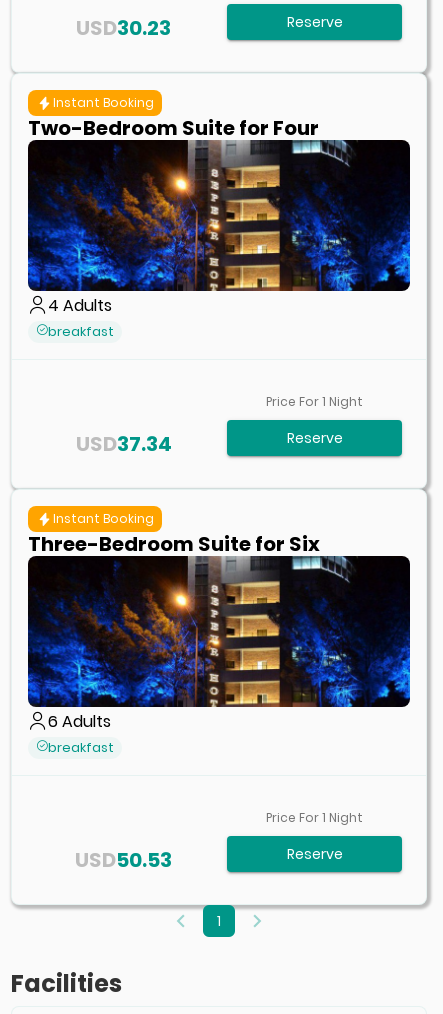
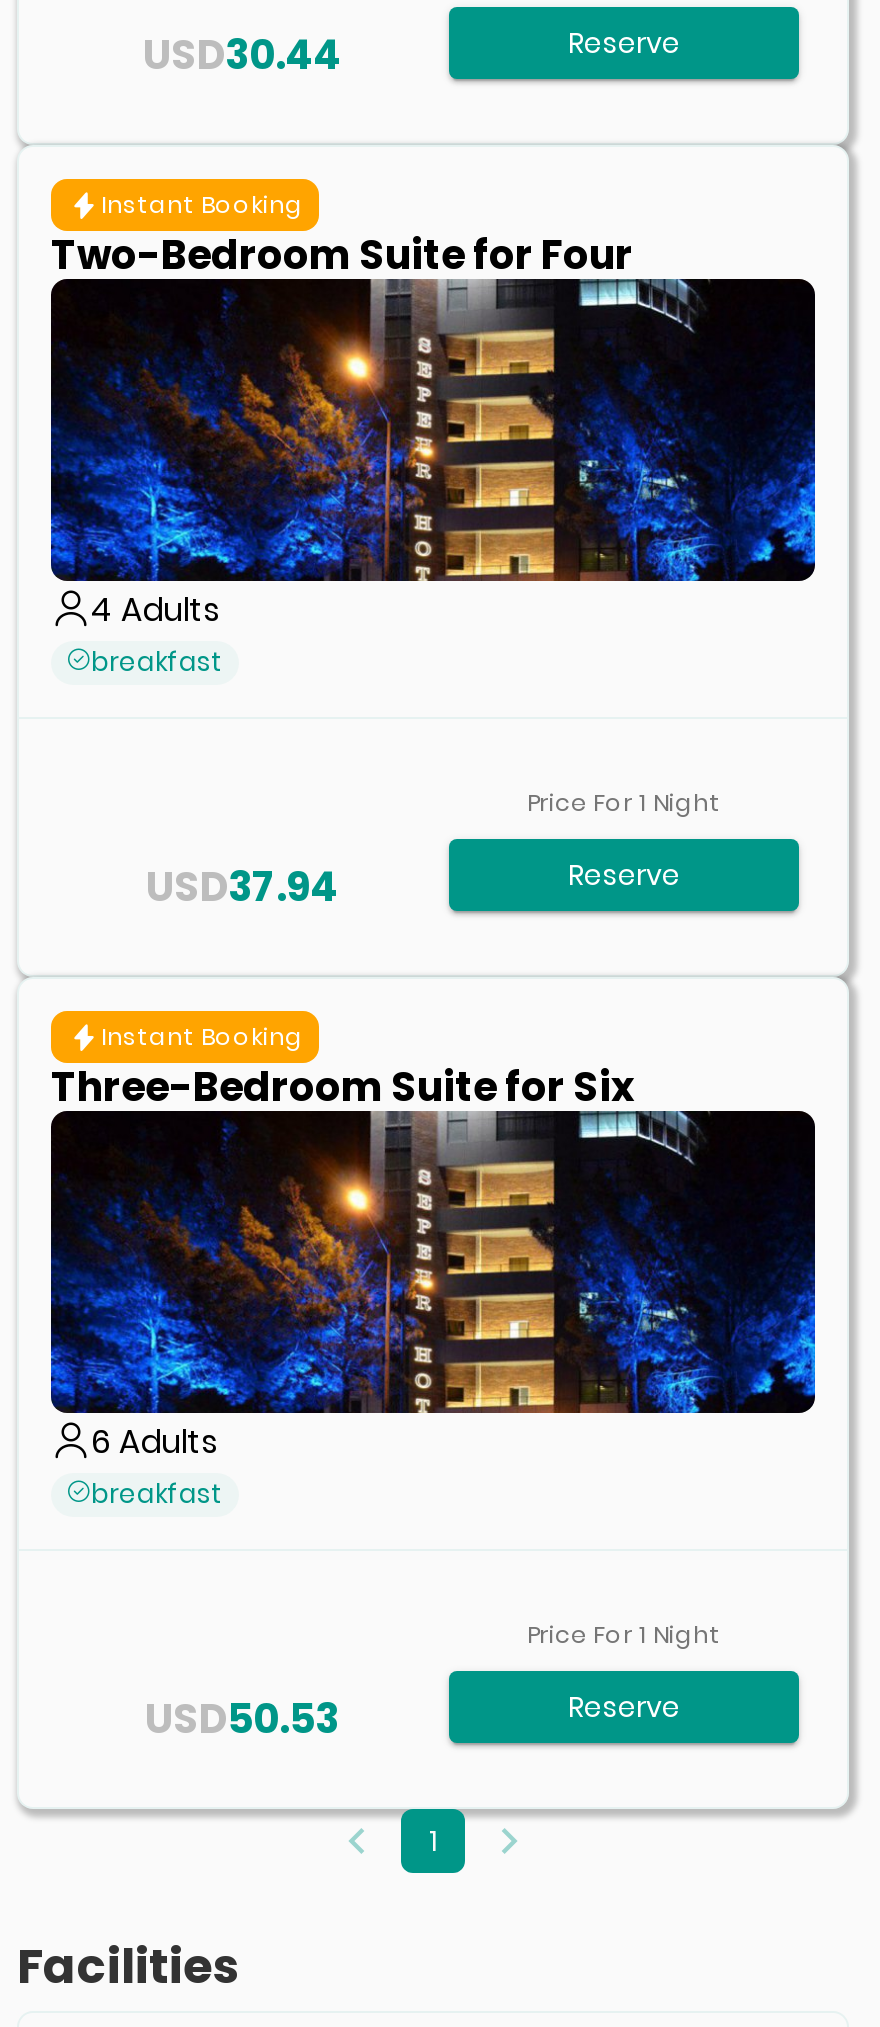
- USD 30.23
+ USD 30.44

- USD 37.34
+ USD 37.94
